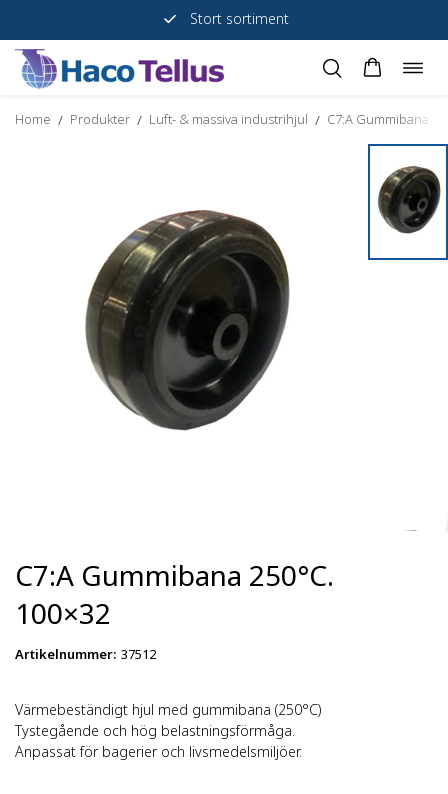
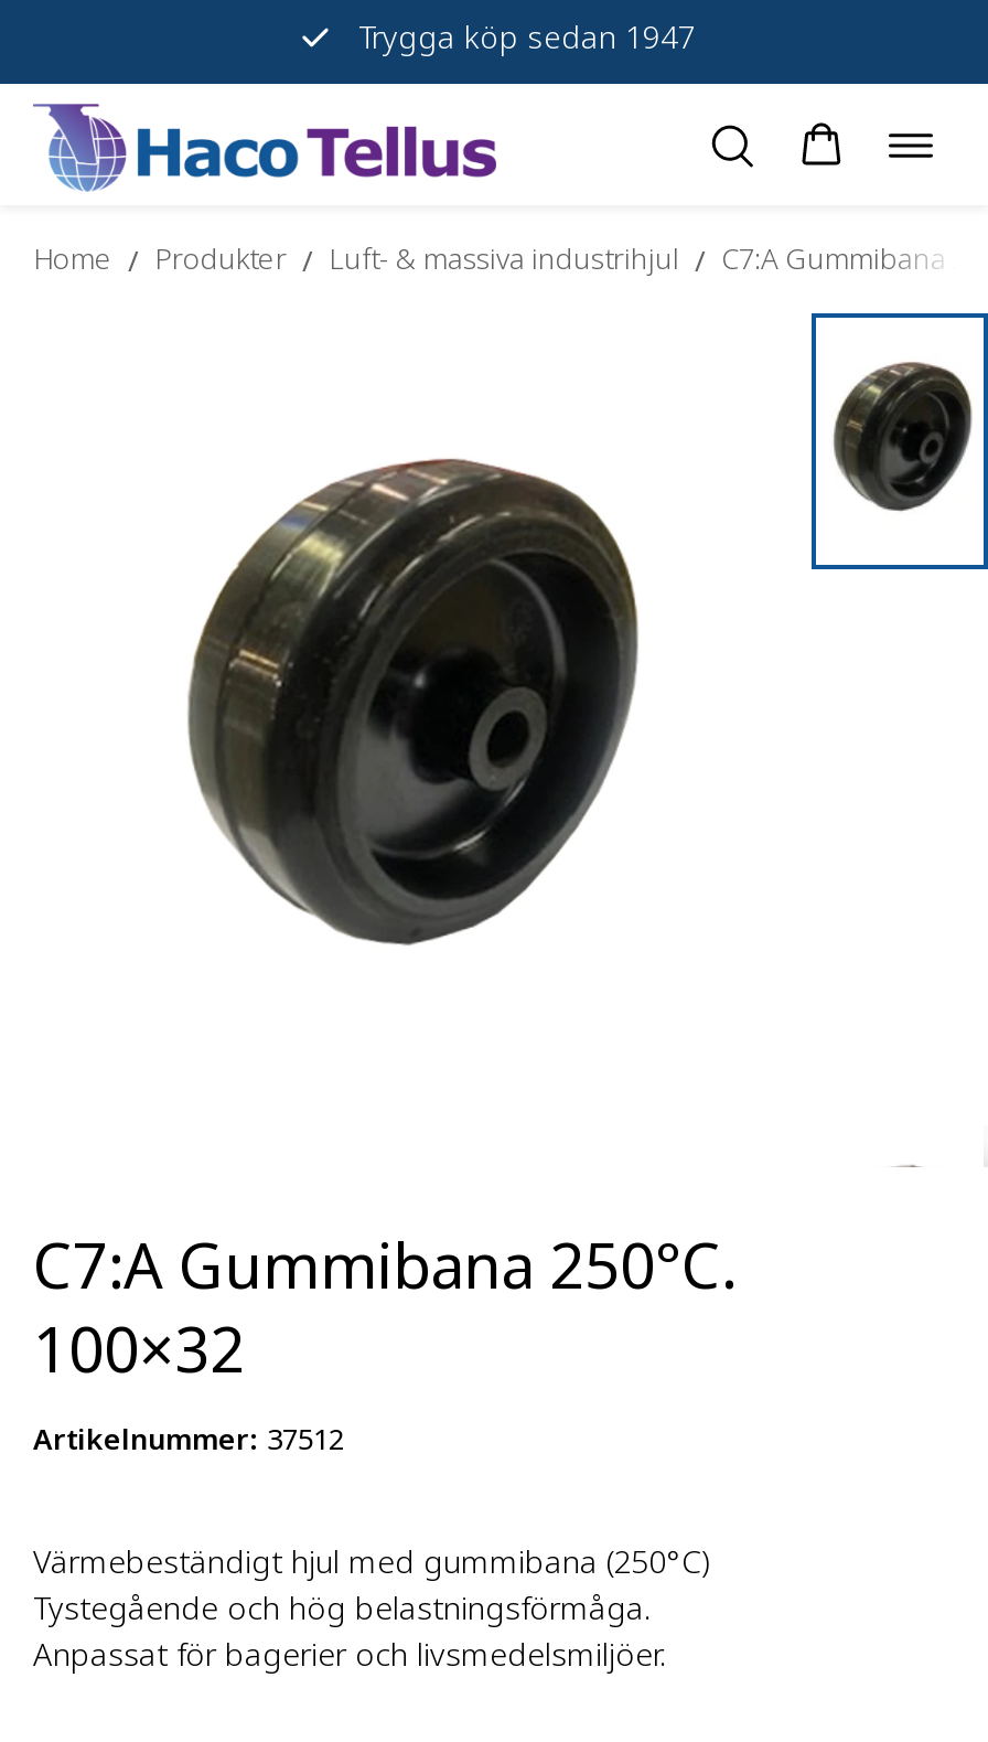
- Stort sortiment
+ Trygga köp sedan 1947
